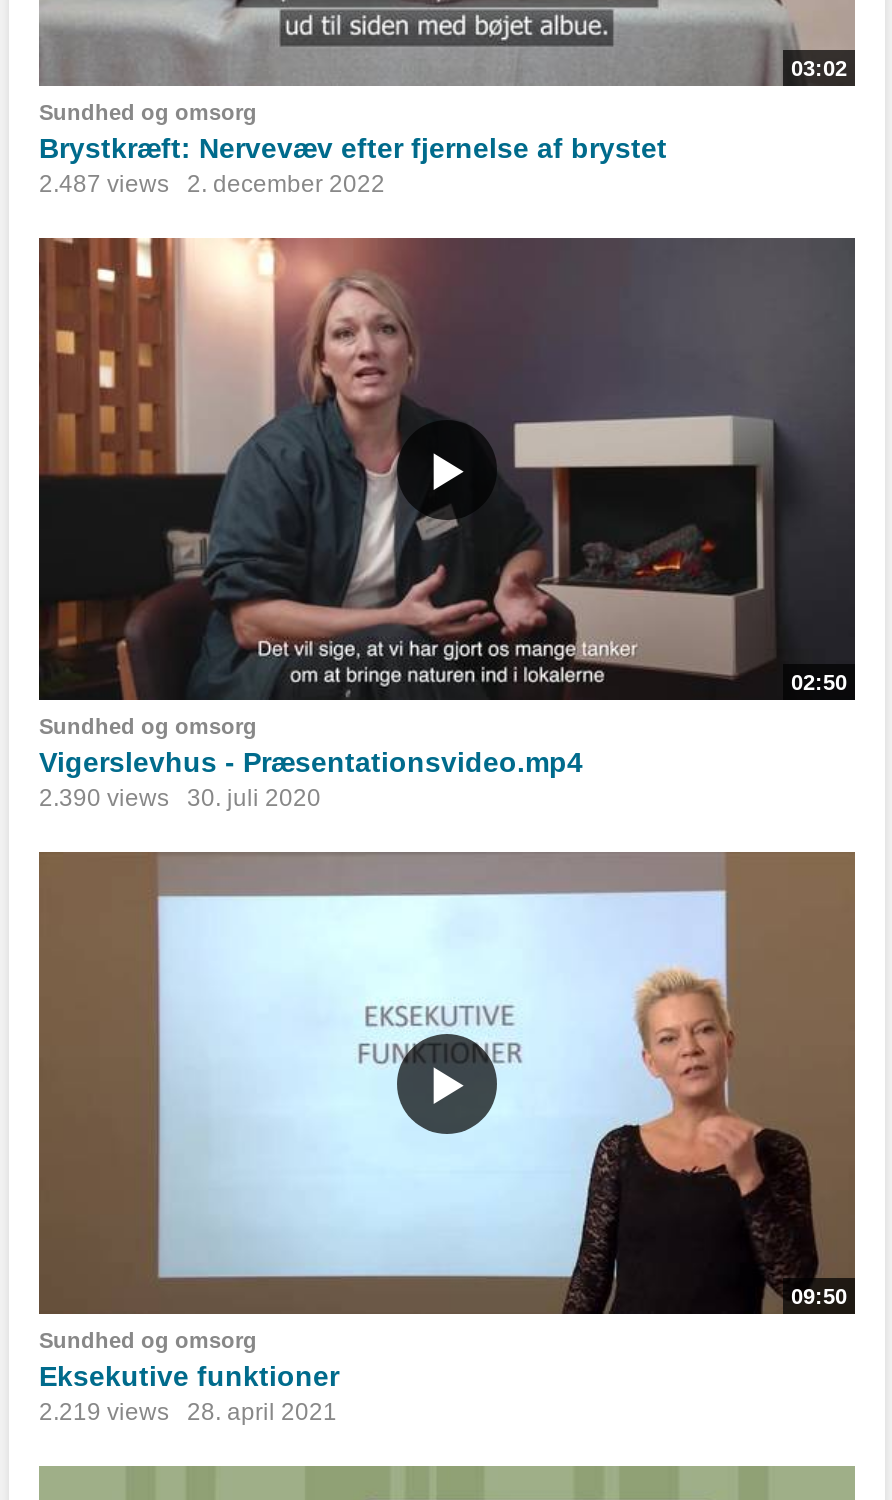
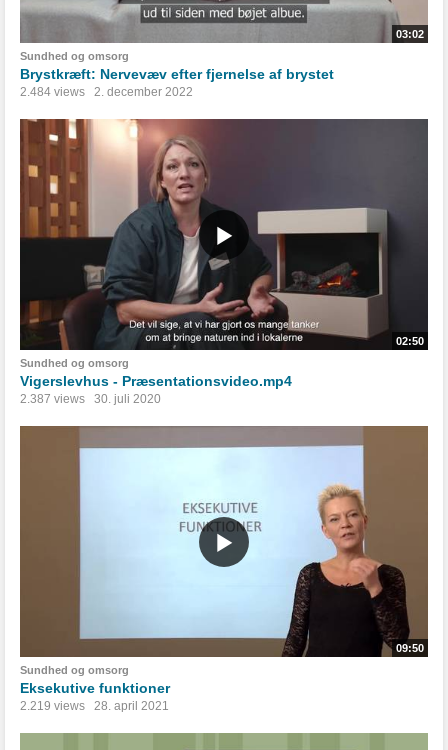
- 2.487 views 2. december 2022
+ 2.484 views 2. december 2022

- 2.390 views 30. juli 2020
+ 2.387 views 30. juli 2020
